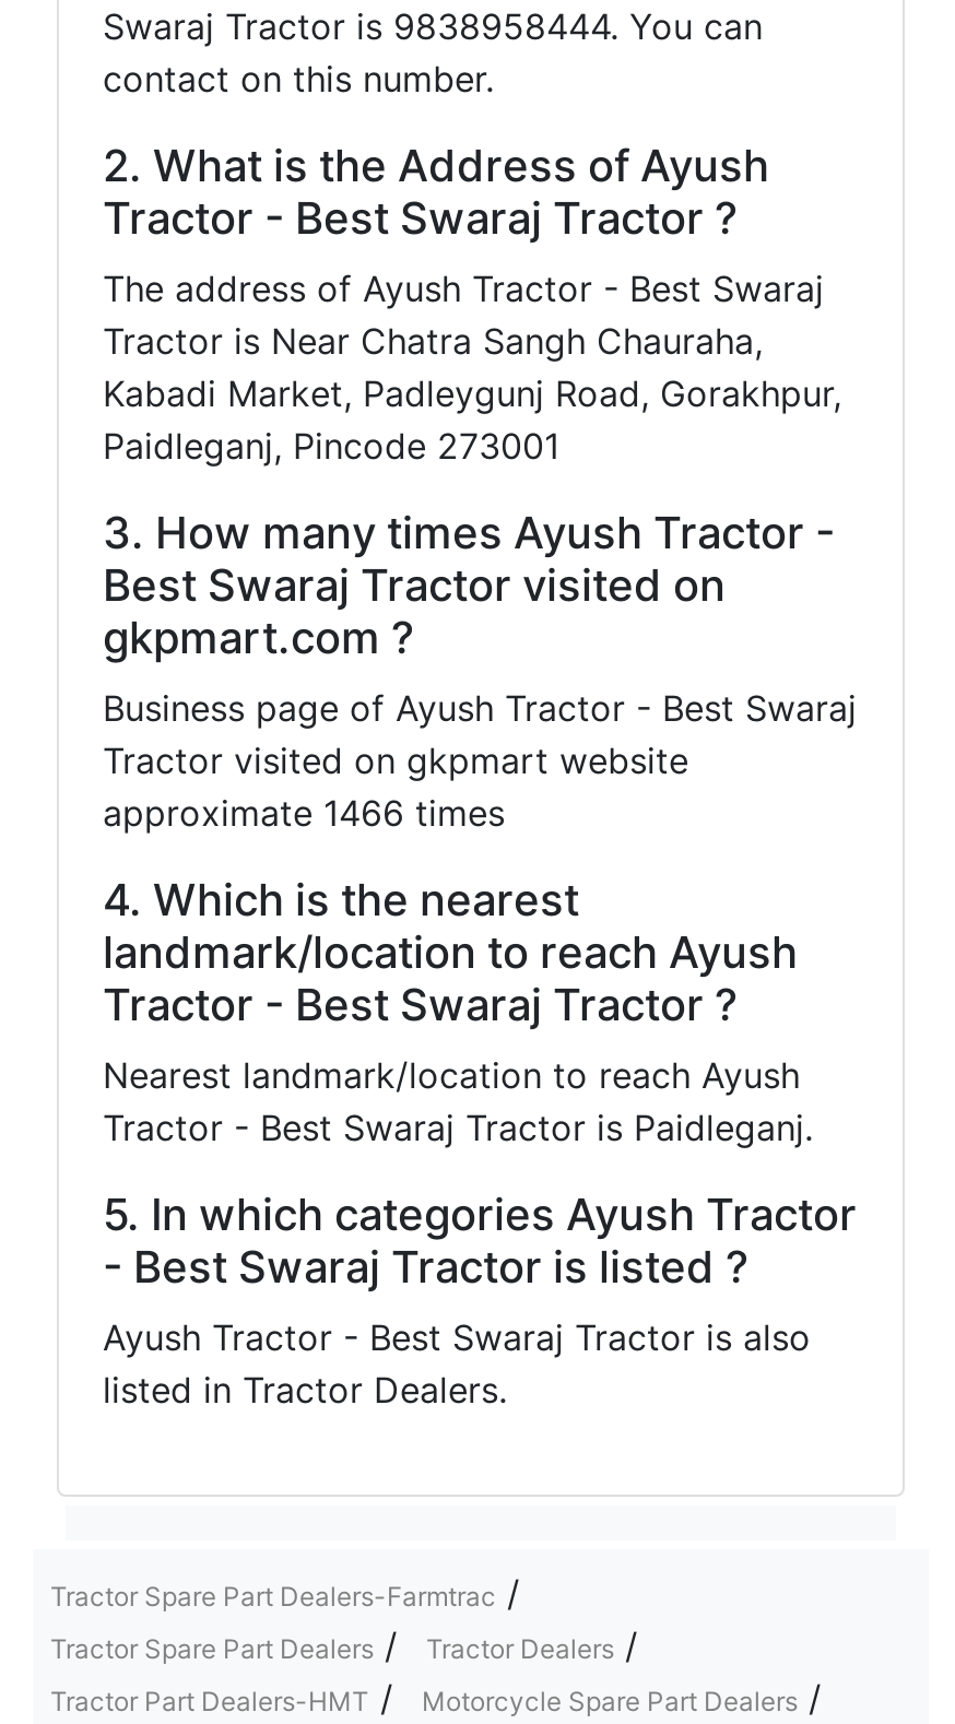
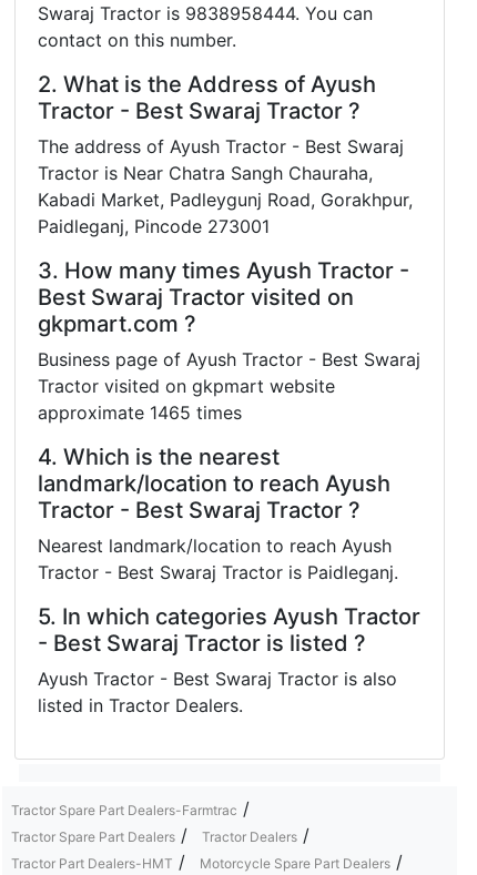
- approximate 1466 times
+ approximate 1465 times
